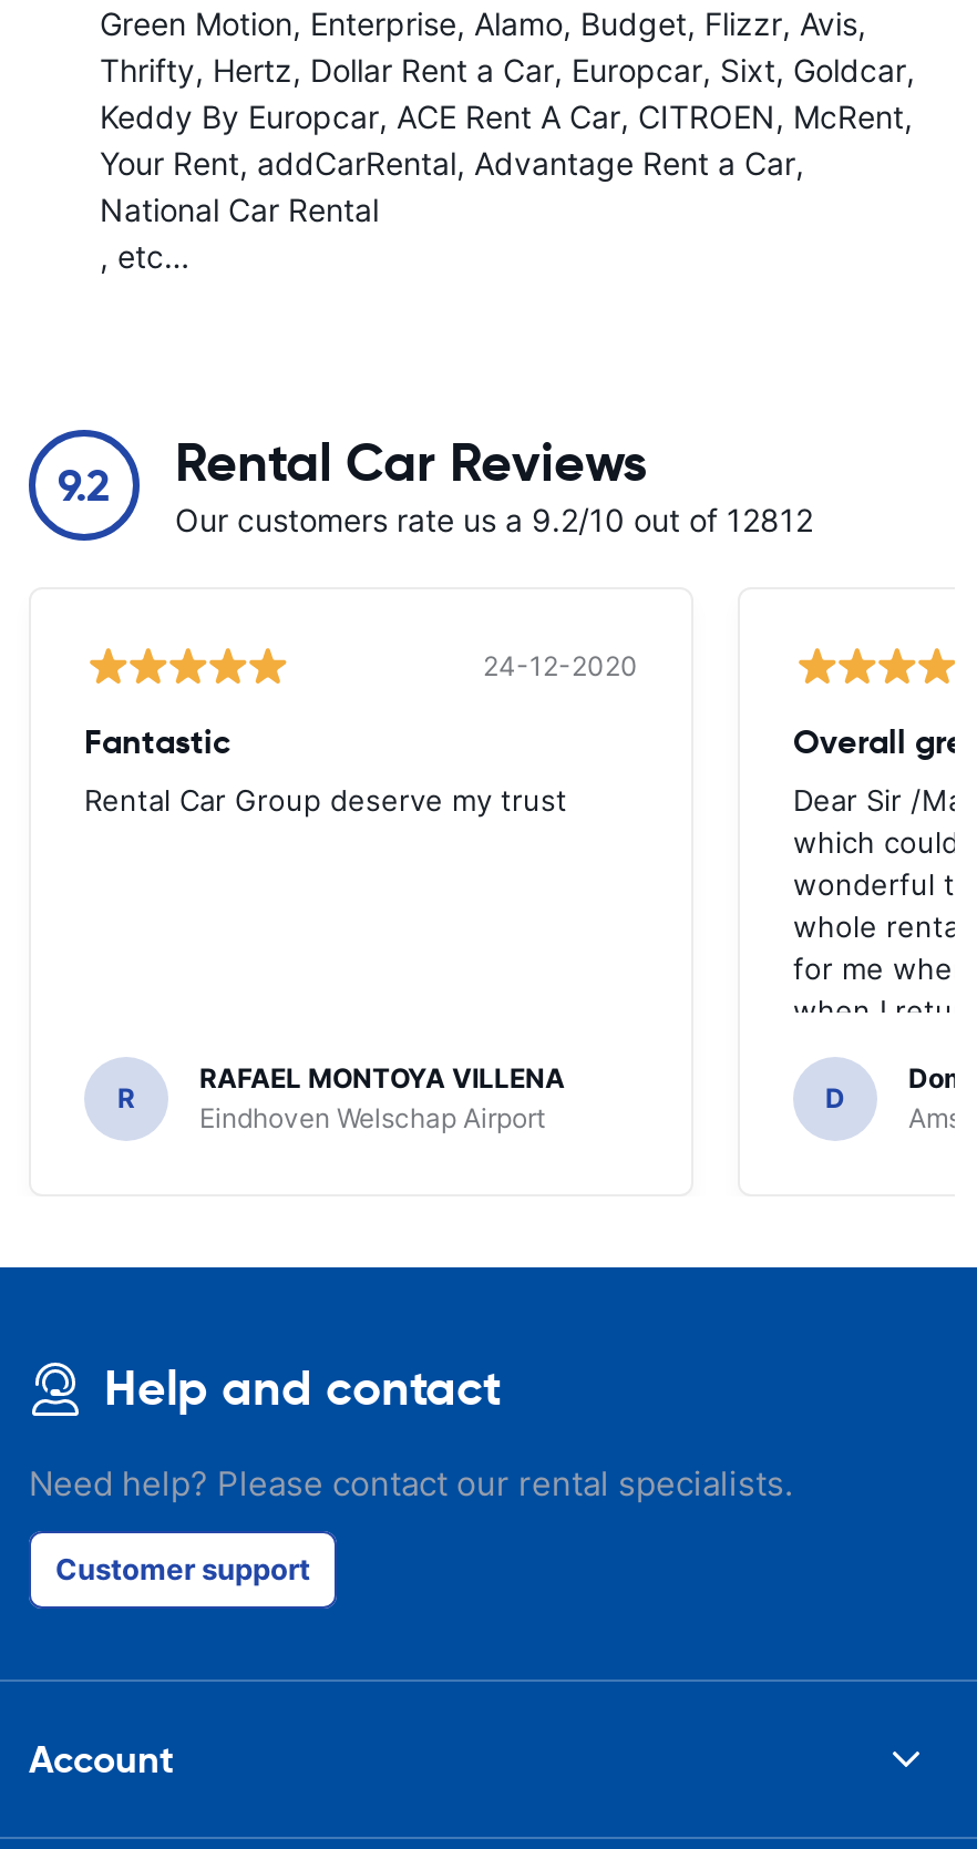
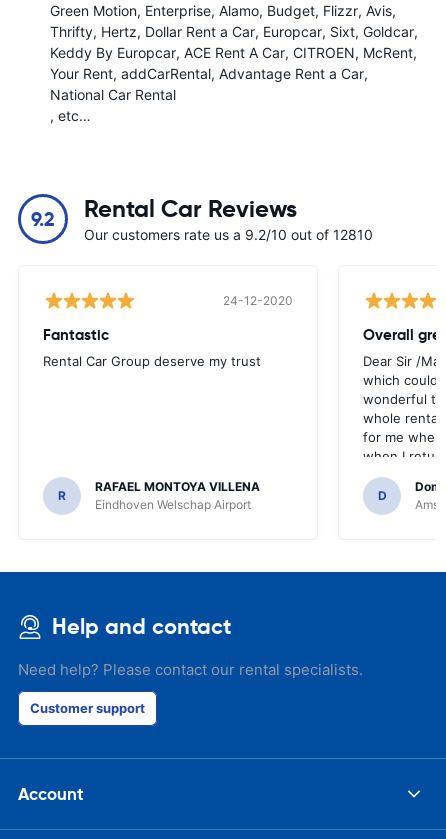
- Our customers rate us a 9.2/10 out of 12812
+ Our customers rate us a 9.2/10 out of 12810
